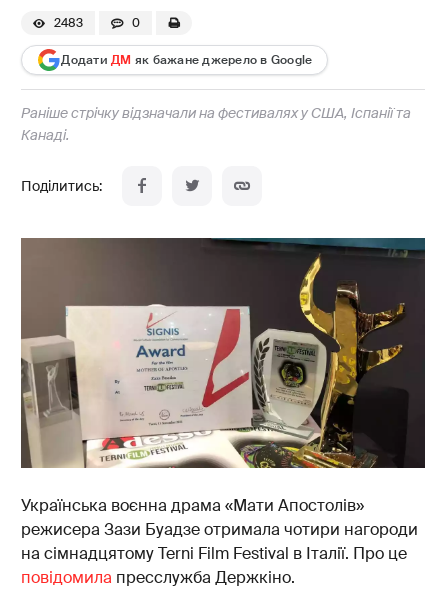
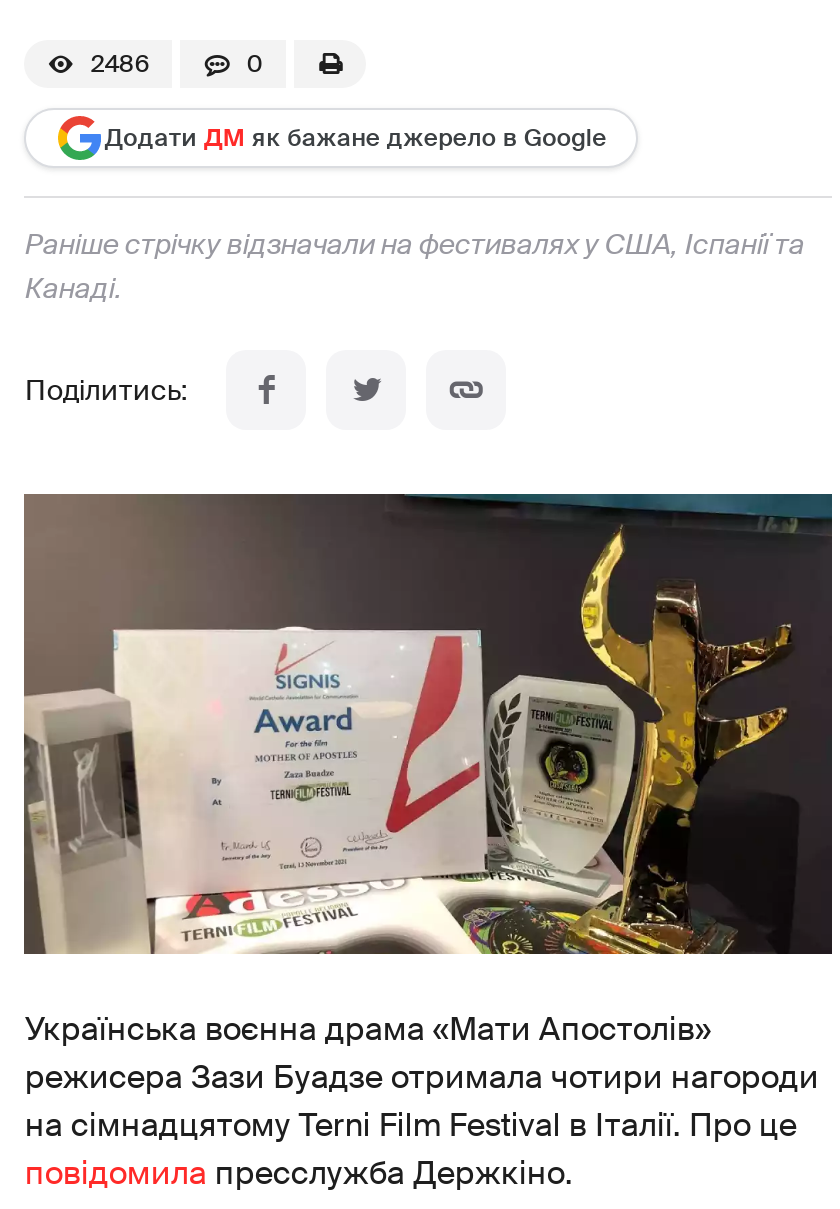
- 2483
+ 2486
